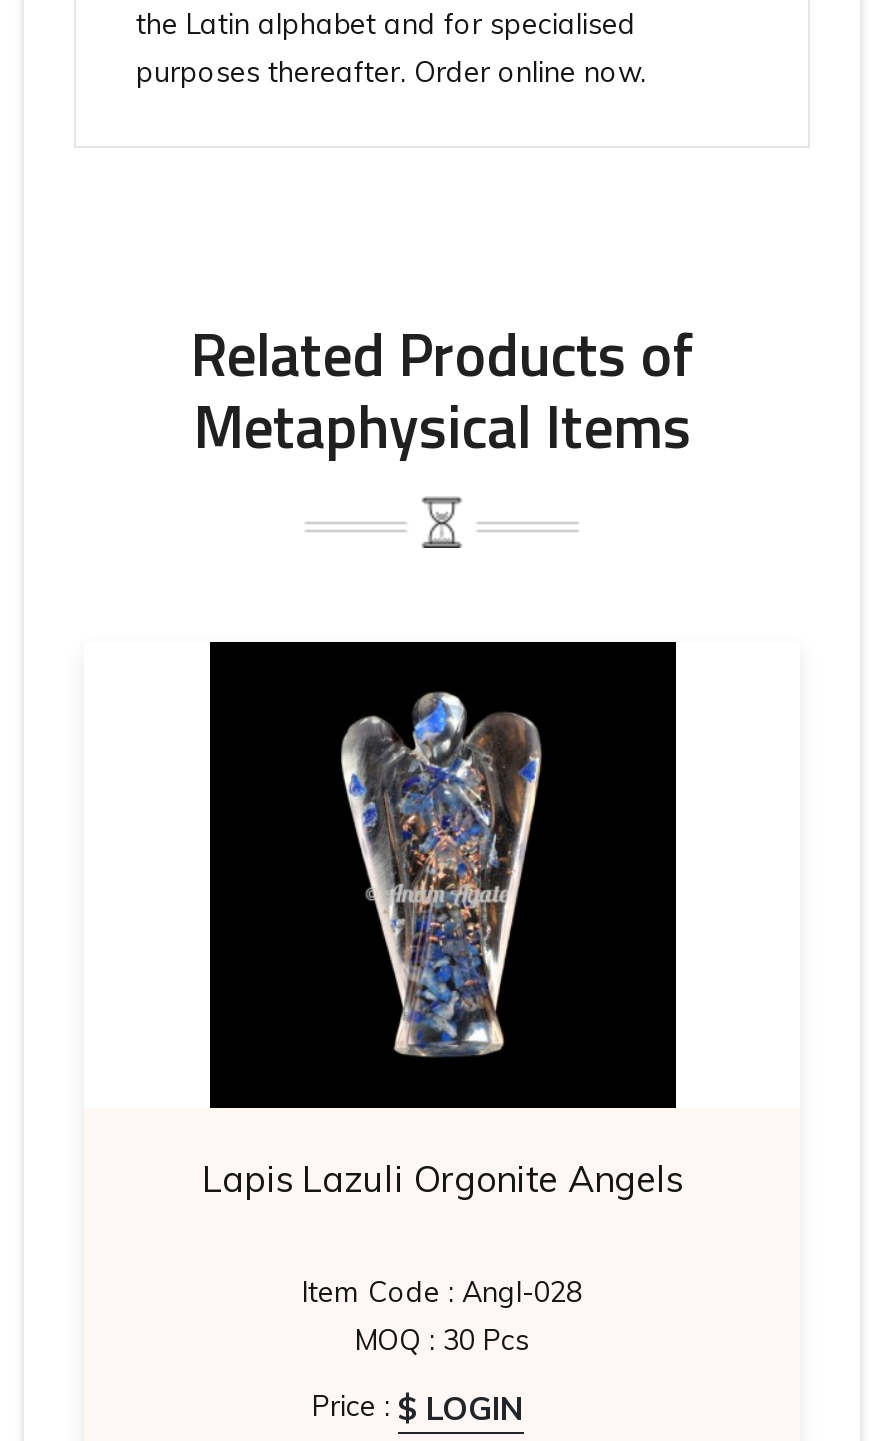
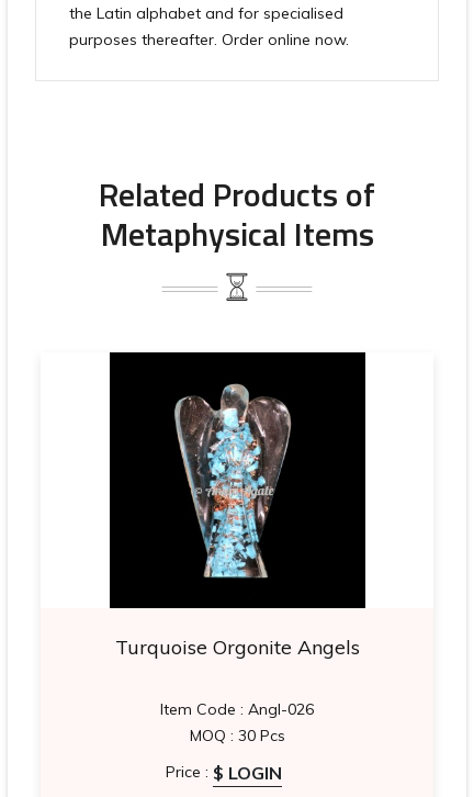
- [image]
+ [image]

- Lapis Lazuli Orgonite Angels
+ Turquoise Orgonite Angels

- Item Code : Angl-028
+ Item Code : Angl-026
